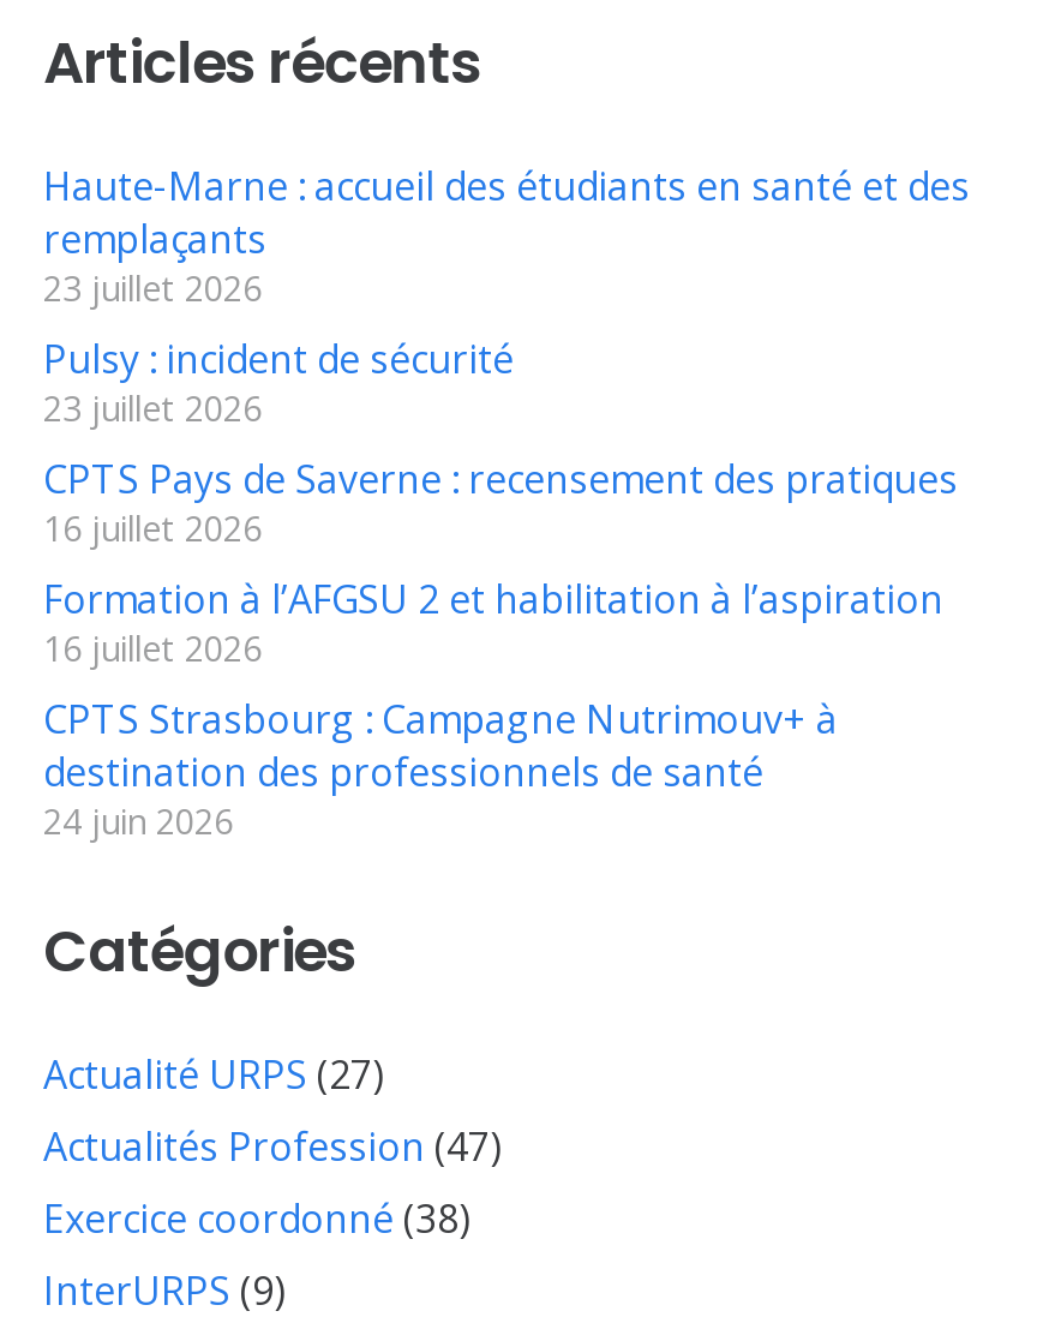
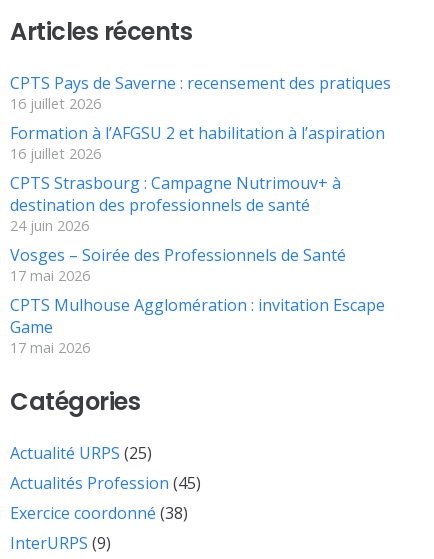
- Haute-Marne : accueil des étudiants en santé et des
- remplaçants
- 23 juillet 2026
- Pulsy : incident de sécurité
- 23 juillet 2026

moved up: CPTS Pays de Saverne : recensement des pratiques | 16 juillet 2026 | Formation à l’AFGSU 2 et habilitation à l’aspiration | 16 juillet 2026 | CPTS Strasbourg : Campagne Nutrimouv+ à | destination des professionnels de santé | 24 juin 2026

+ Vosges – Soirée des Professionnels de Santé
+ 17 mai 2026
+ CPTS Mulhouse Agglomération : invitation Escape
+ Game
+ 17 mai 2026

- Actualité URPS (27)
+ Actualité URPS (25)

- Actualités Profession (47)
+ Actualités Profession (45)
